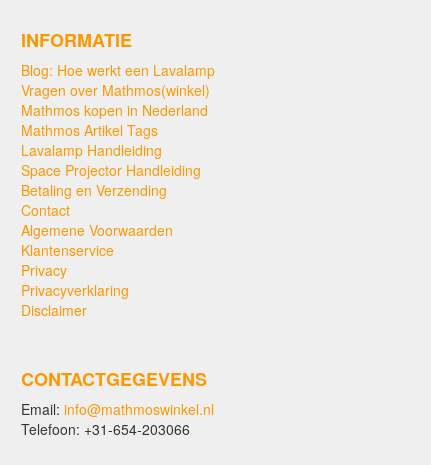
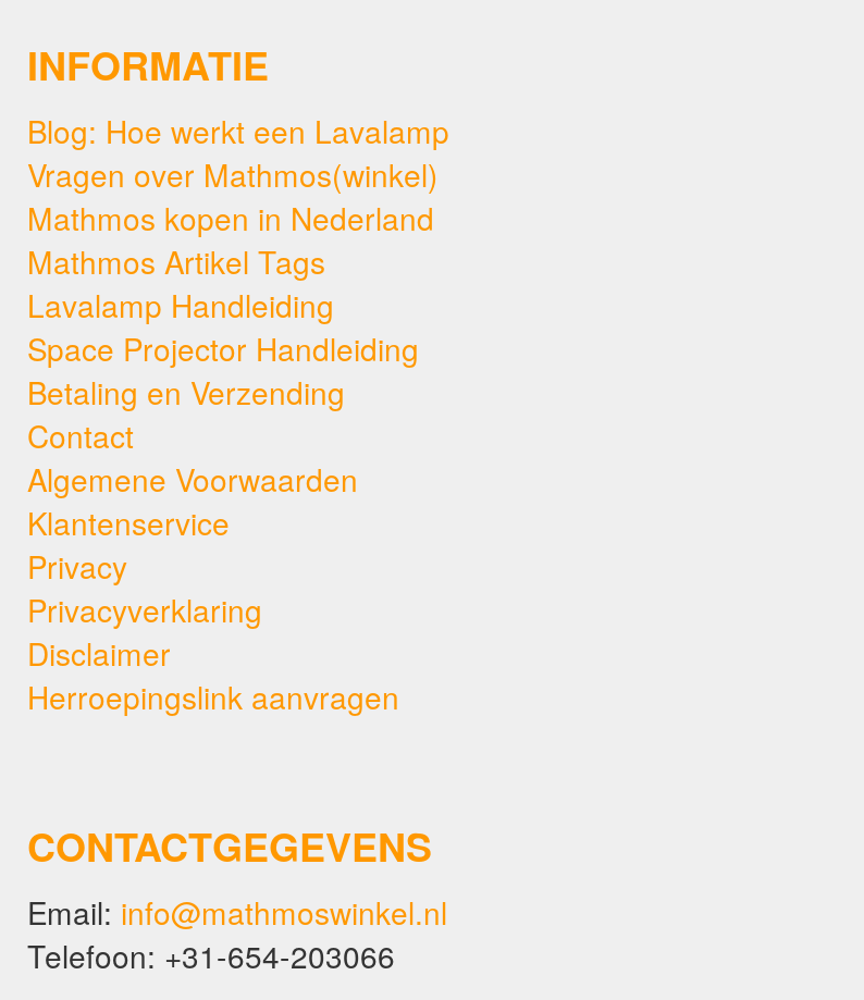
+ Herroepingslink aanvragen
